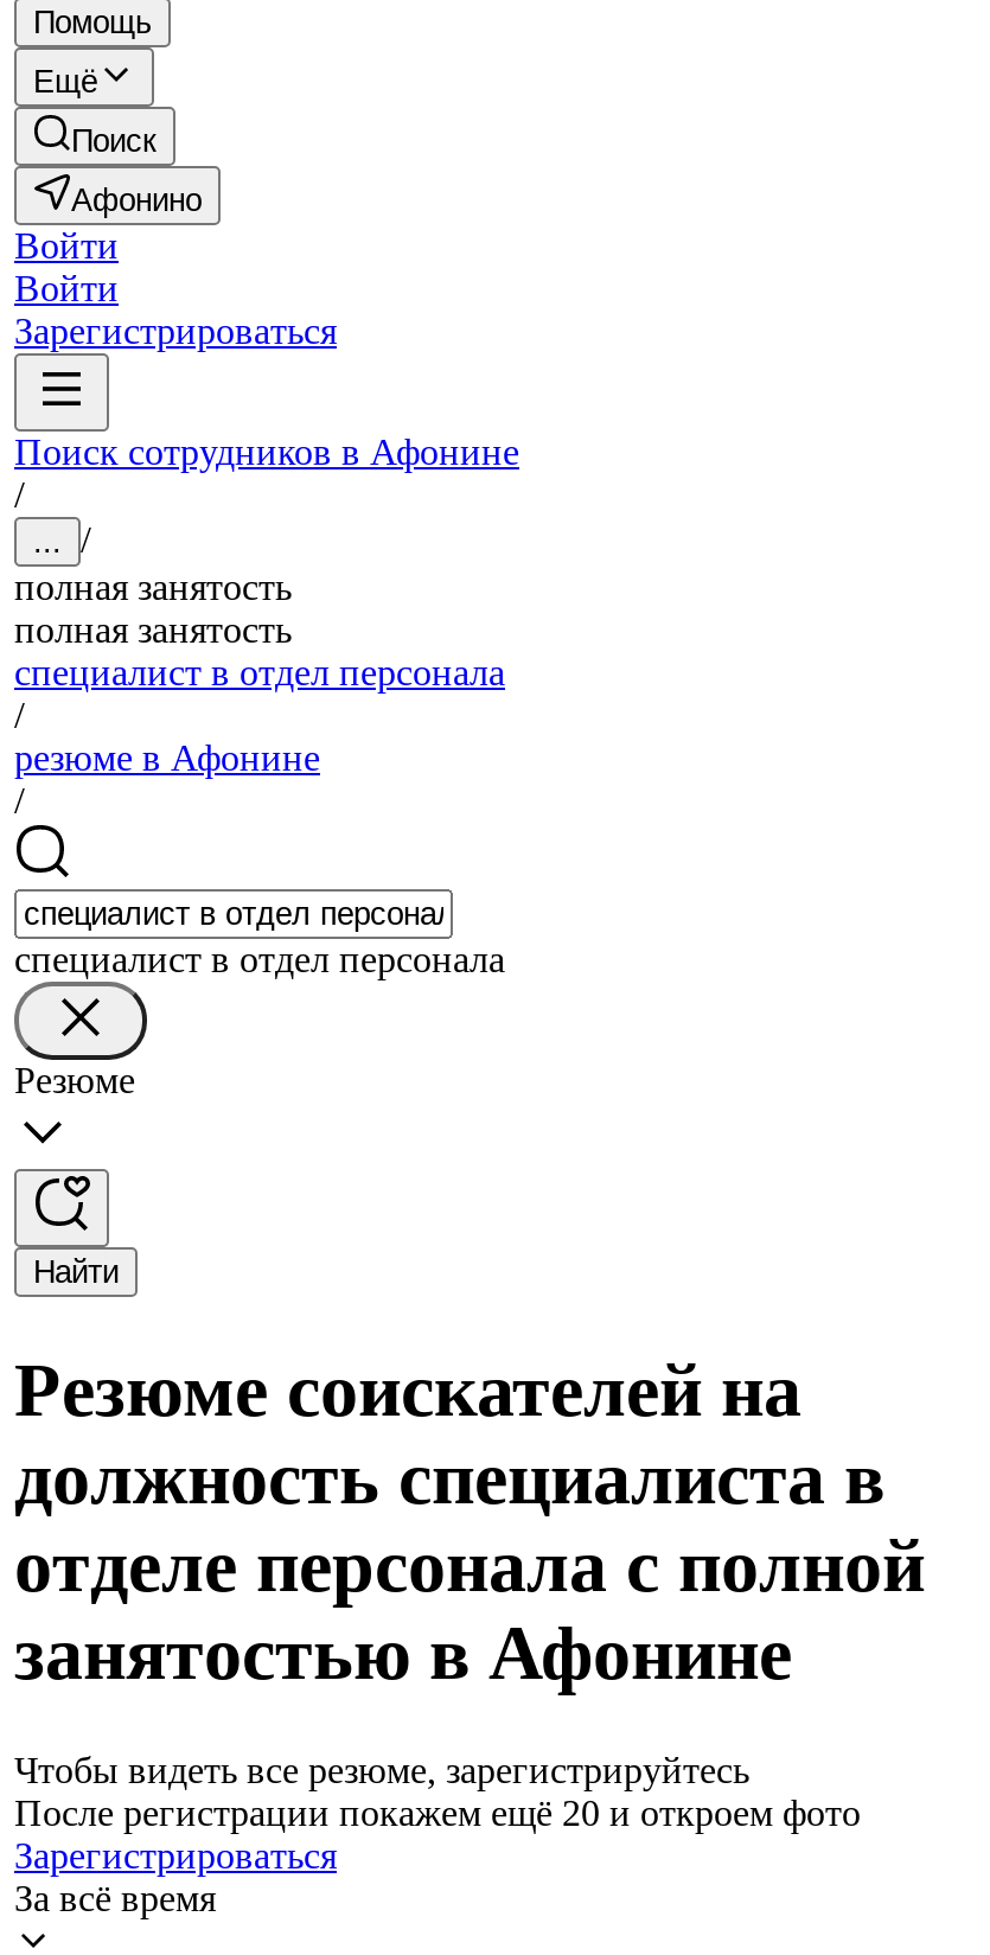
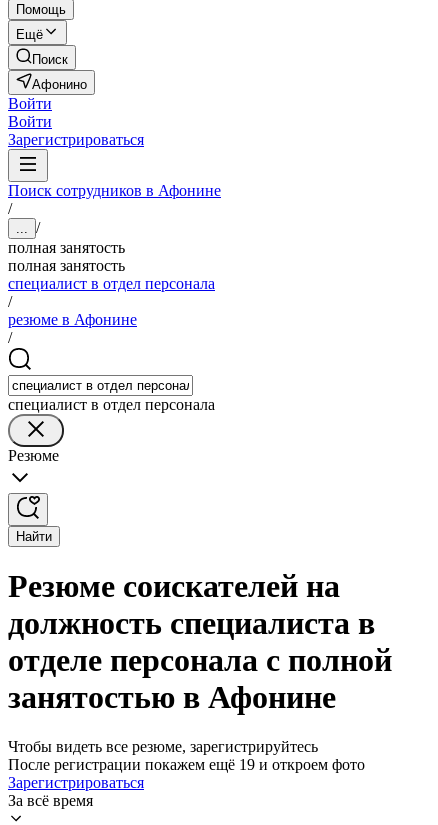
- После регистрации покажем ещё 20 и откроем фото
+ После регистрации покажем ещё 19 и откроем фото
